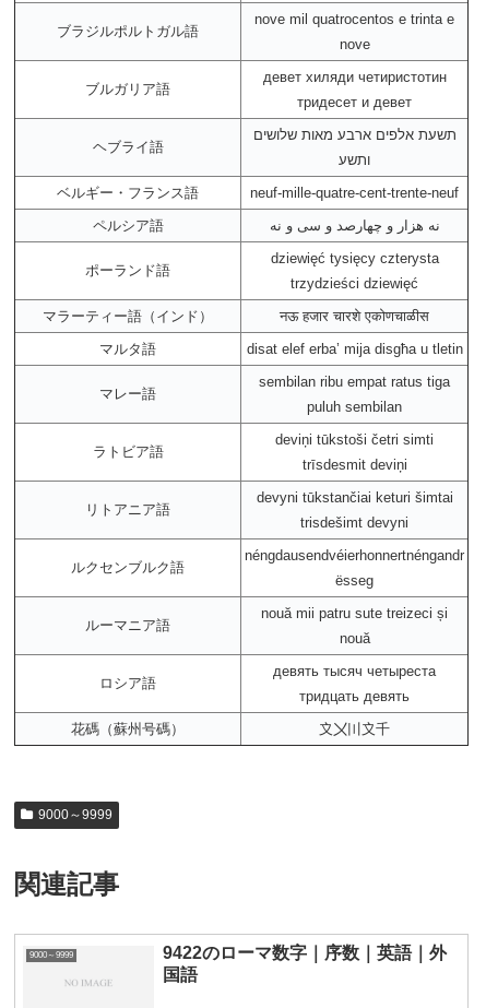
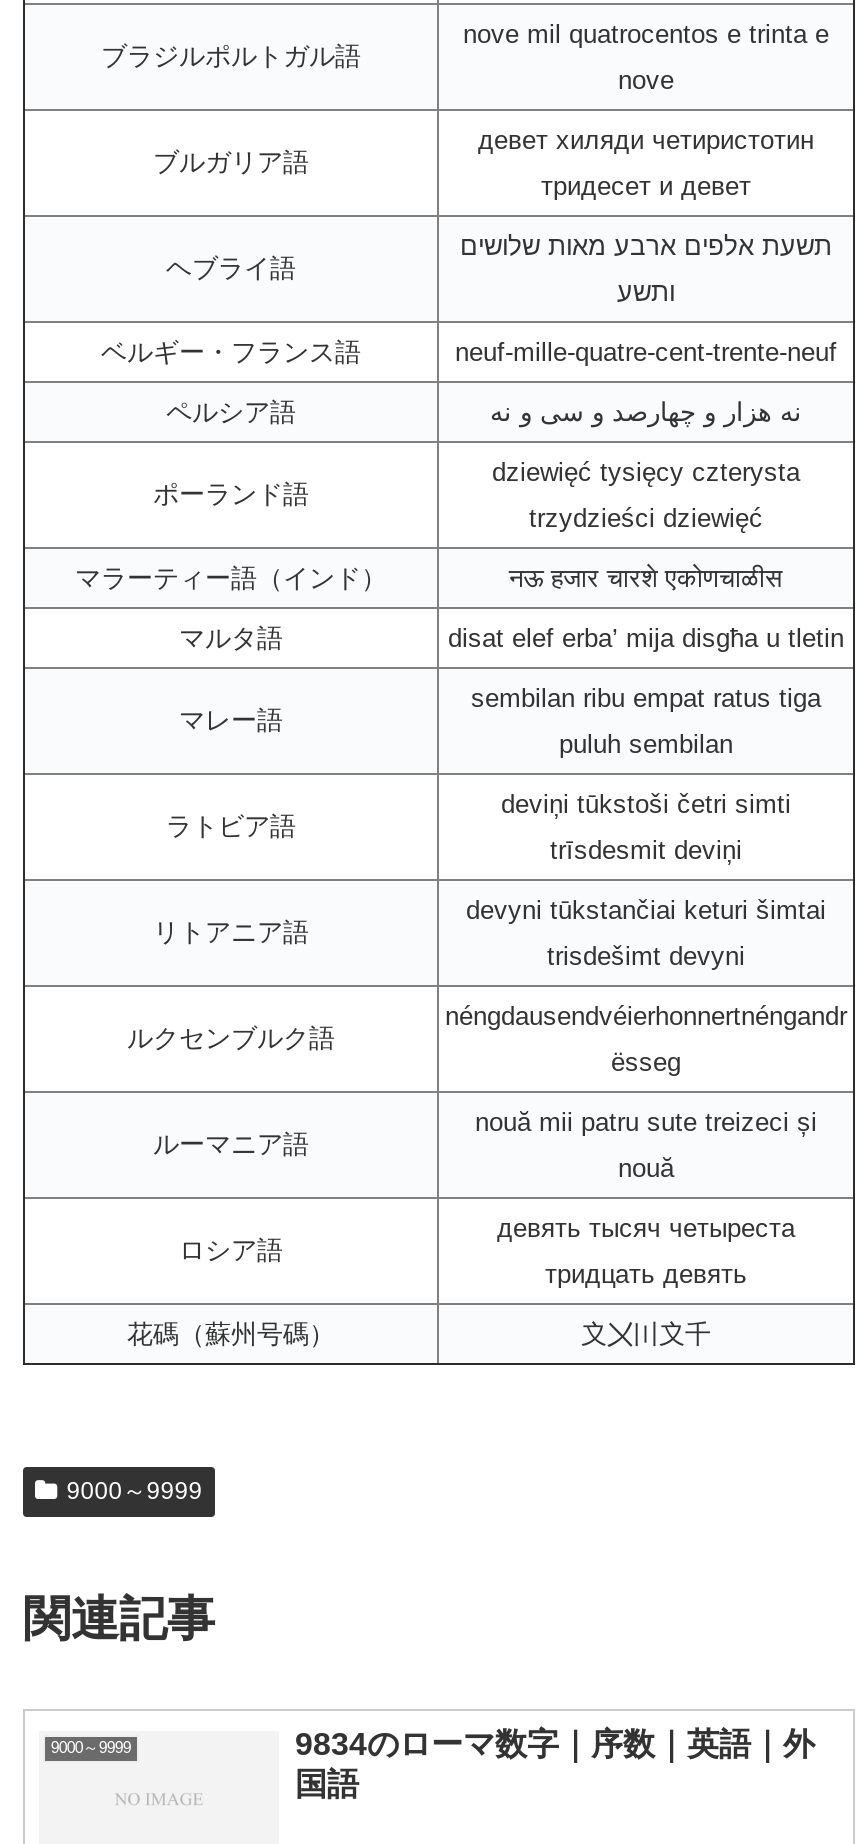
- 9422のローマ数字｜序数｜英語｜外
+ 9834のローマ数字｜序数｜英語｜外
